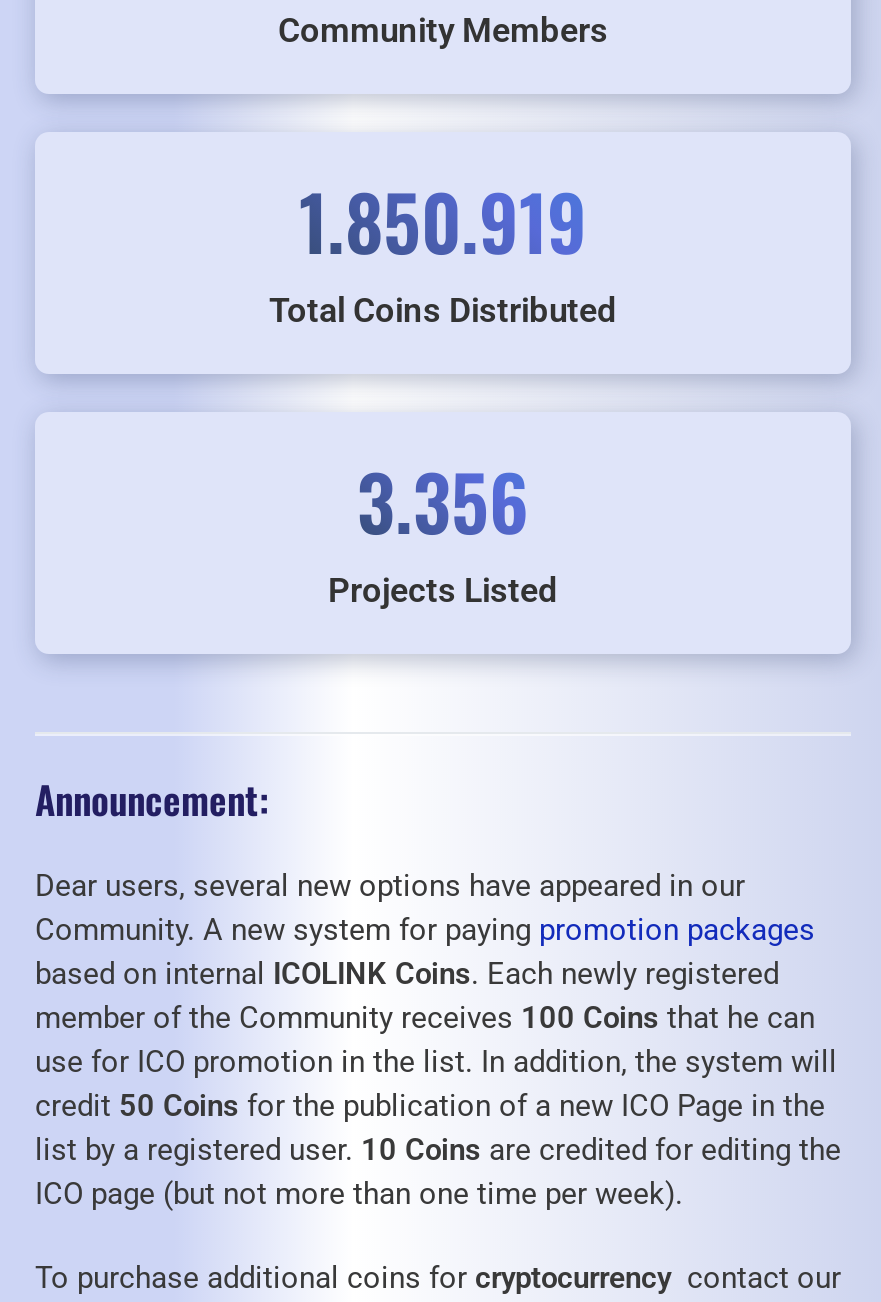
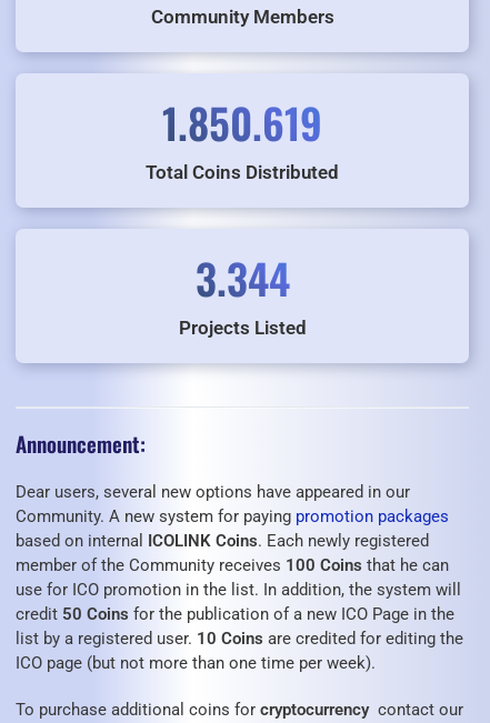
- 1.850.919
+ 1.850.619

- 3.356
+ 3.344
